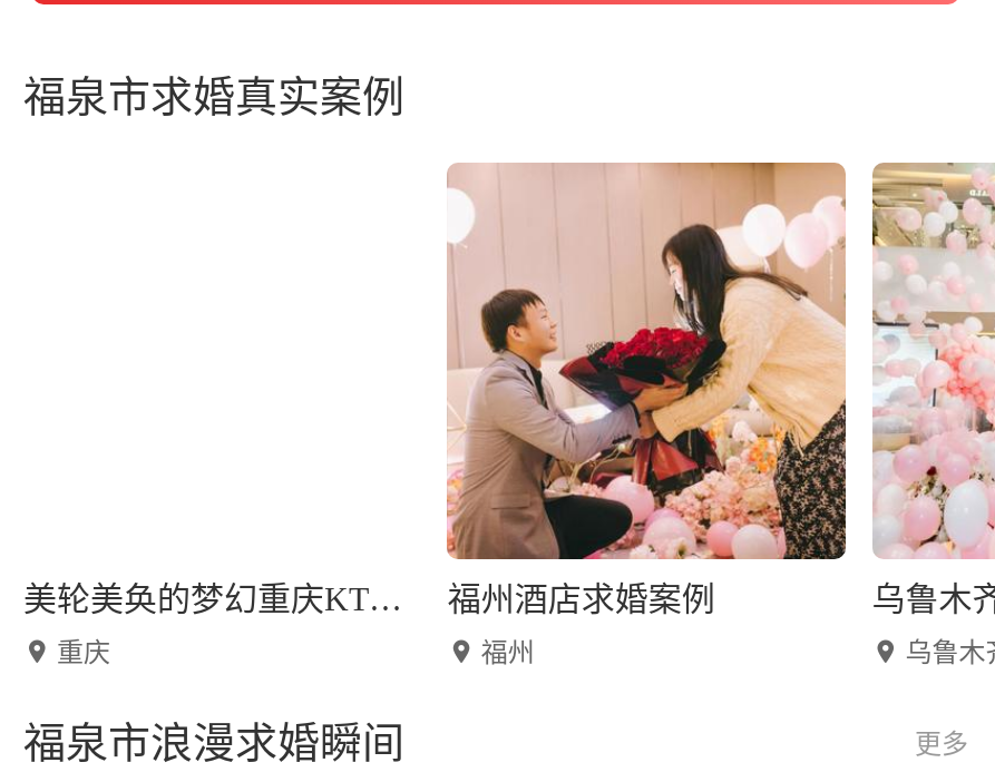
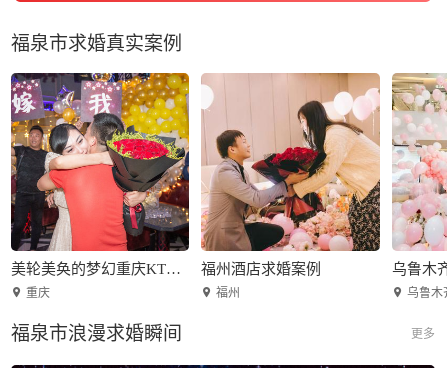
+ [image]
